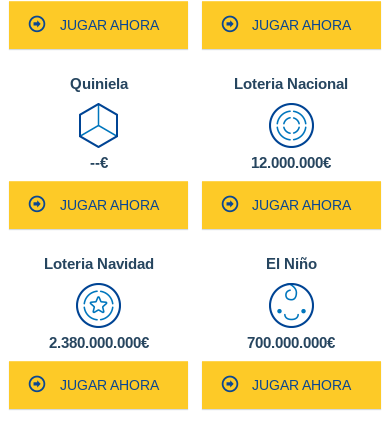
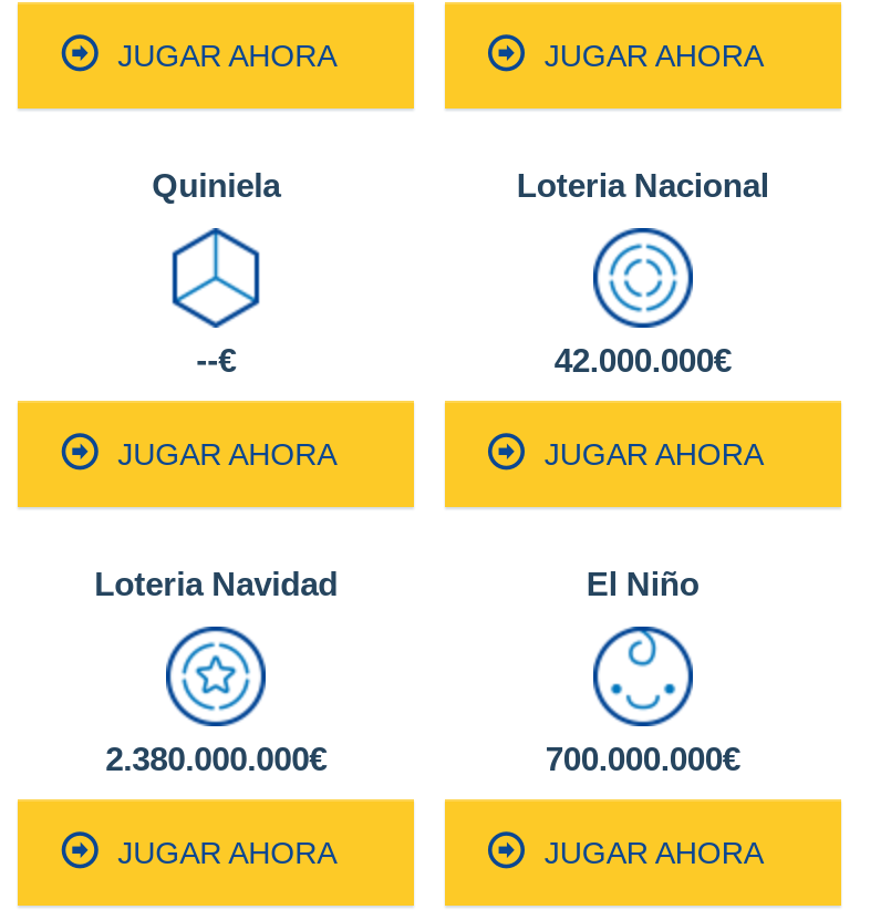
- 12.000.000€
+ 42.000.000€
